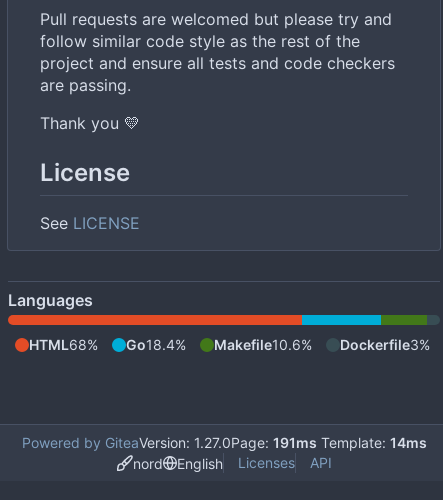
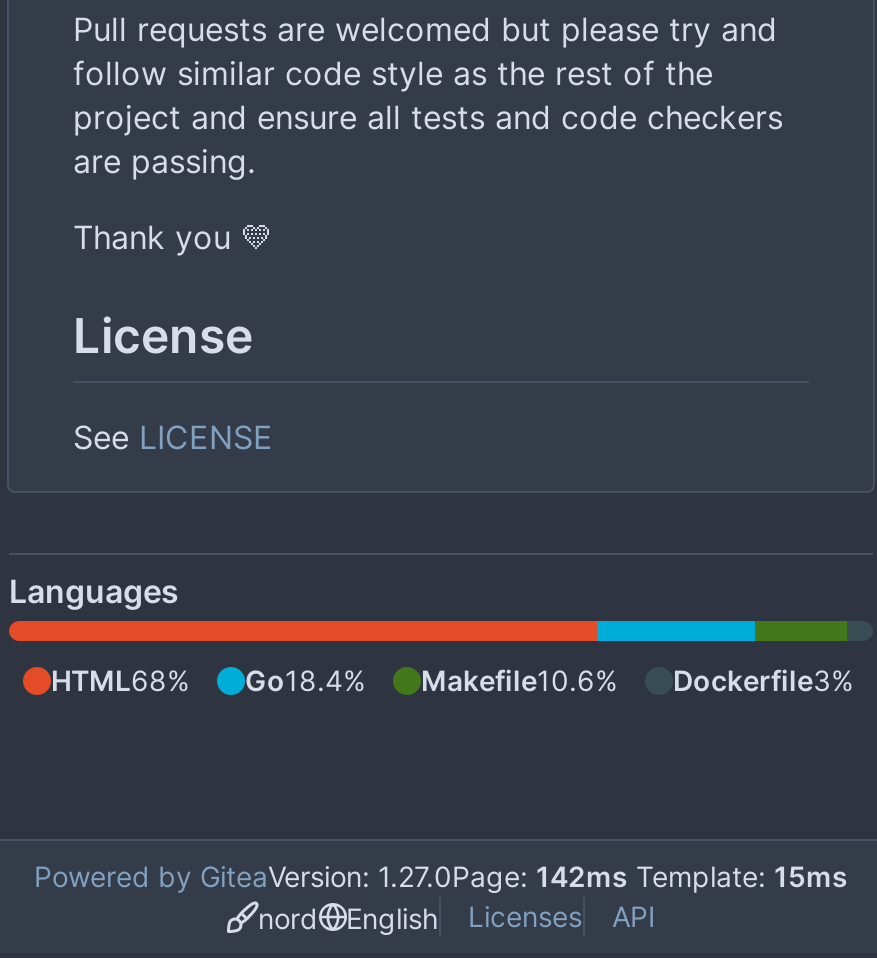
- Powered by GiteaVersion: 1.27.0Page: 191ms Template: 14ms
+ Powered by GiteaVersion: 1.27.0Page: 142ms Template: 15ms
